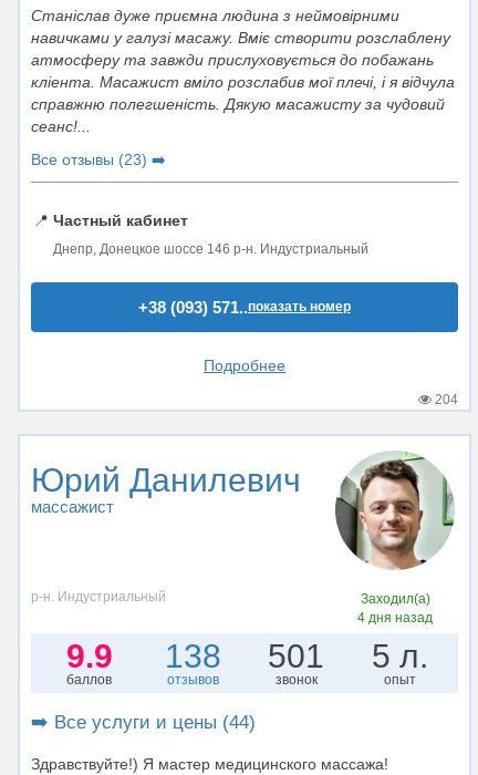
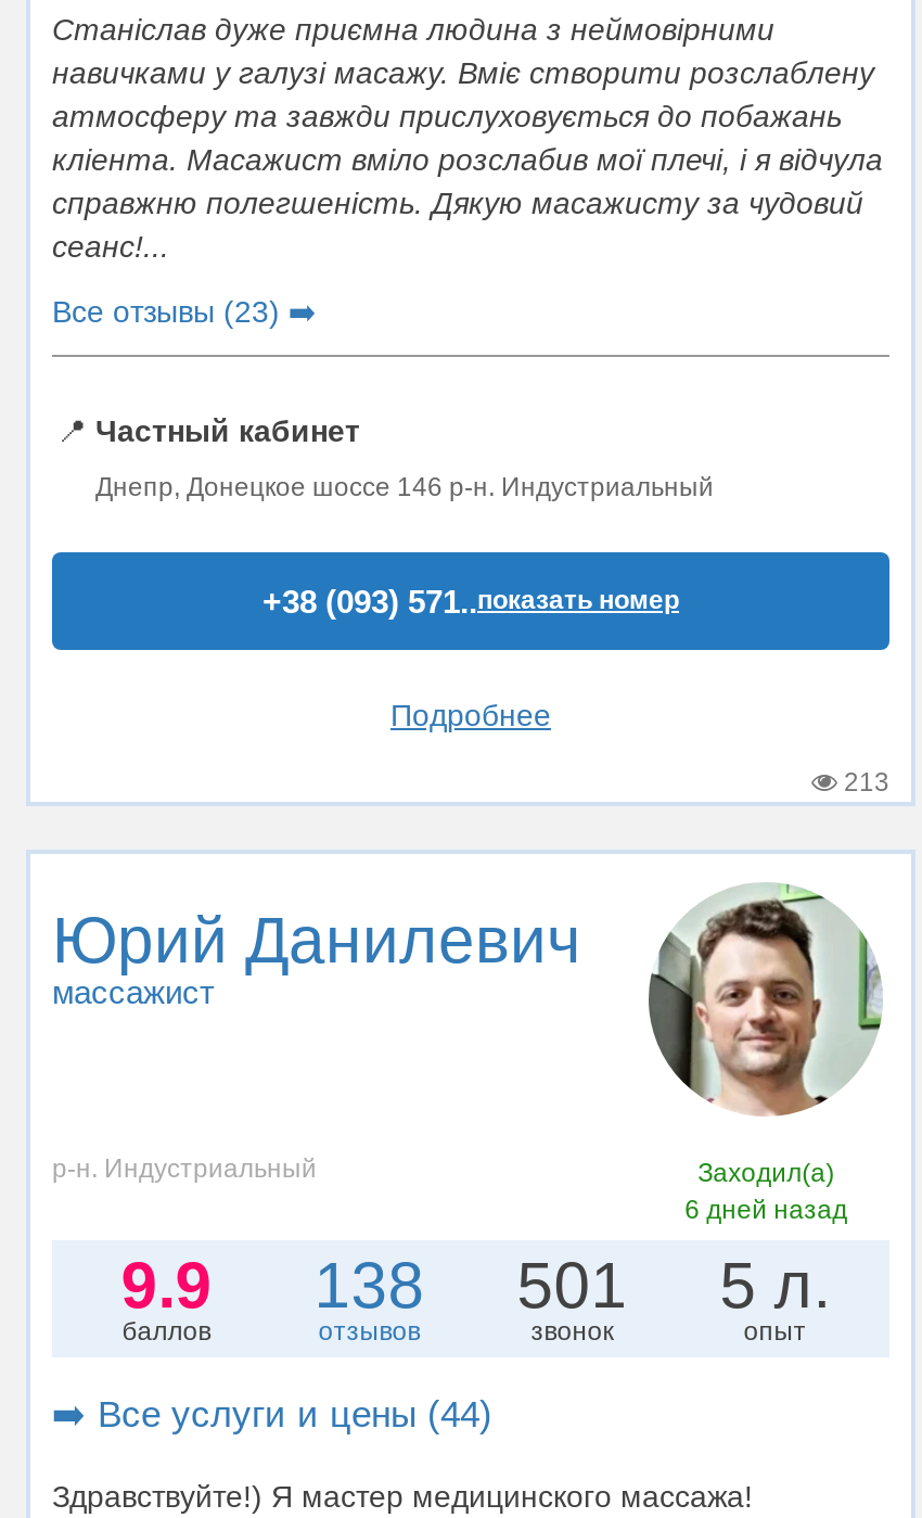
- 204
+ 213

- 4 дня назад
+ 6 дней назад
